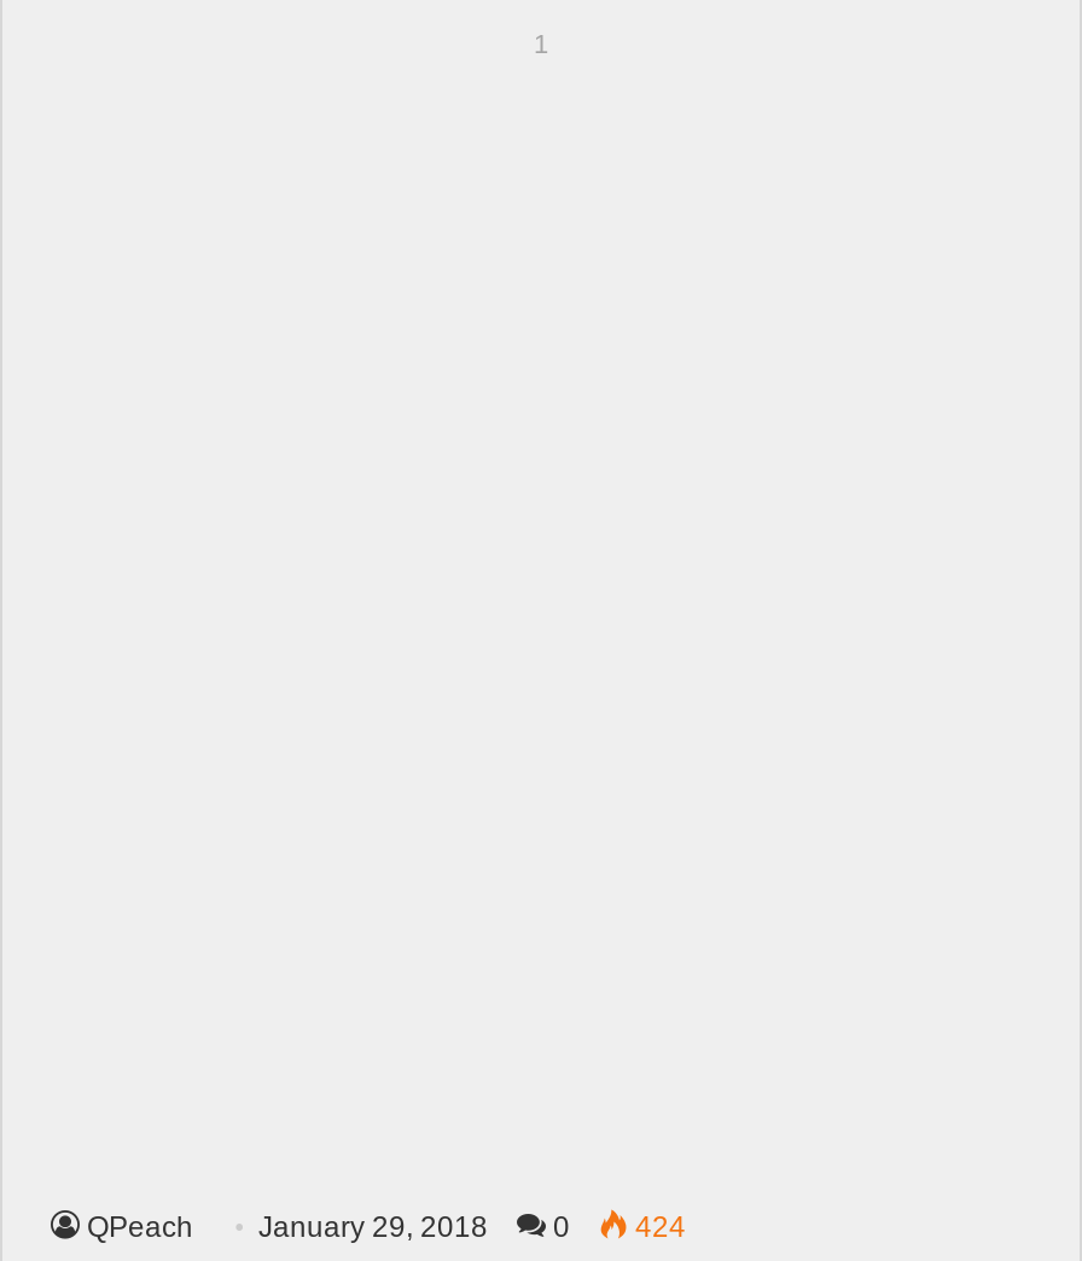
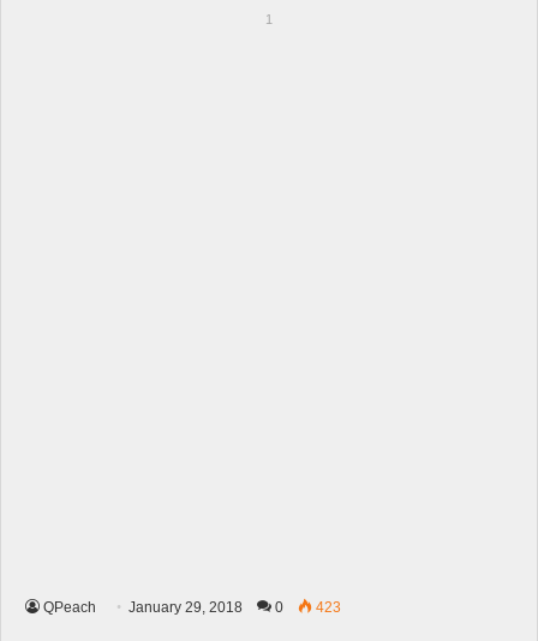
- QPeach January 29, 2018 0 424
+ QPeach January 29, 2018 0 423
